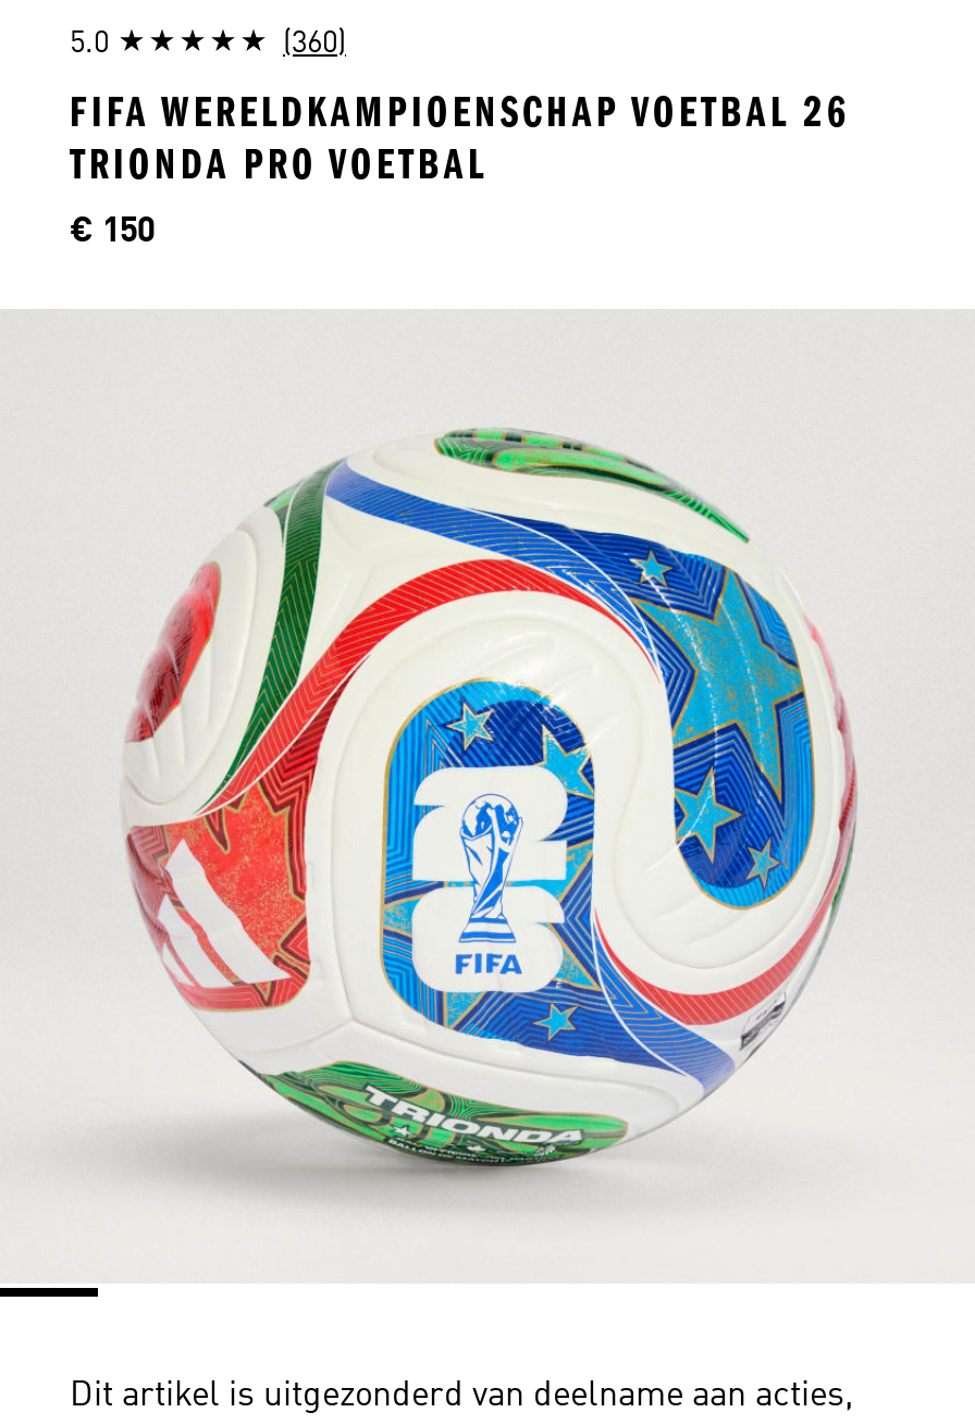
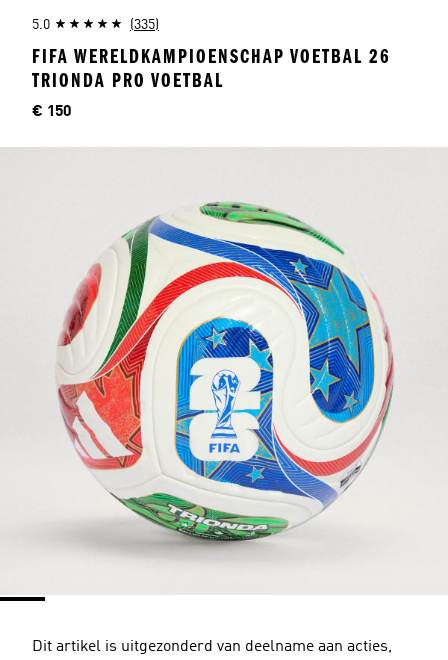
- (360)
+ (335)
